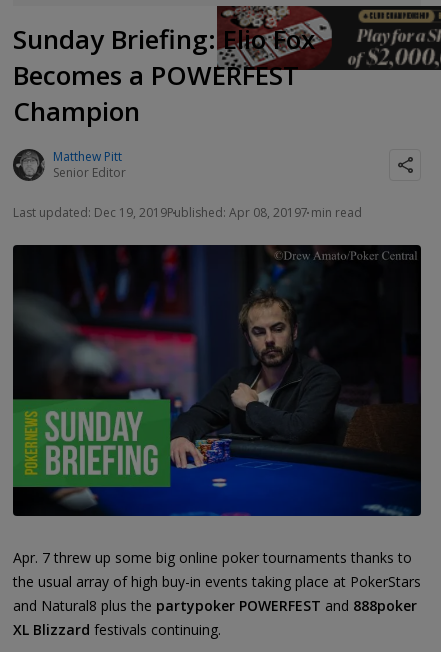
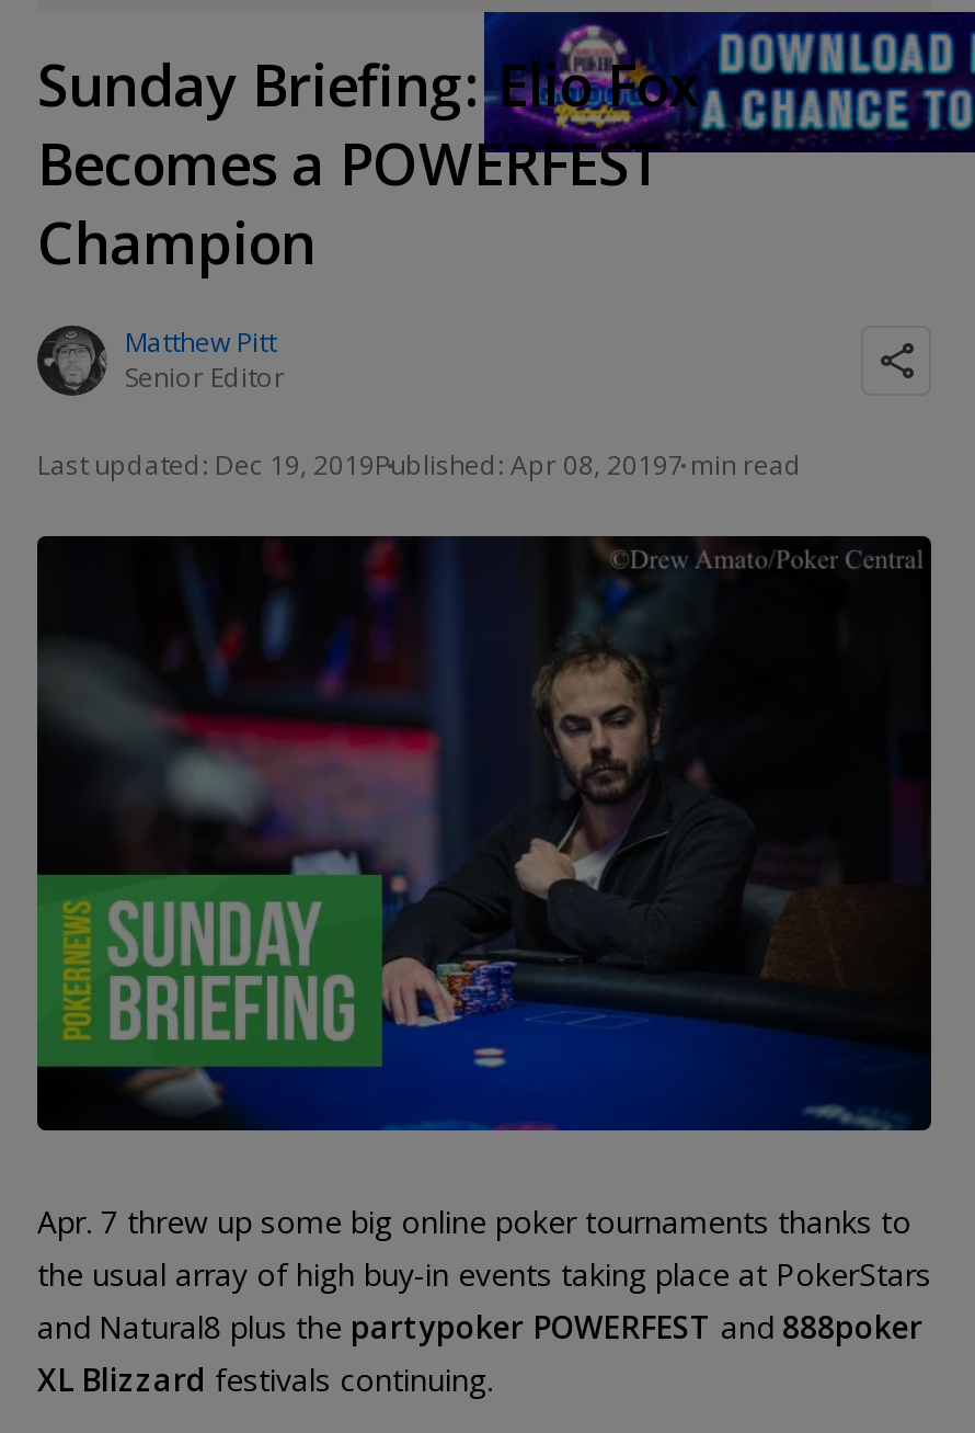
- [image]
+ [image]
